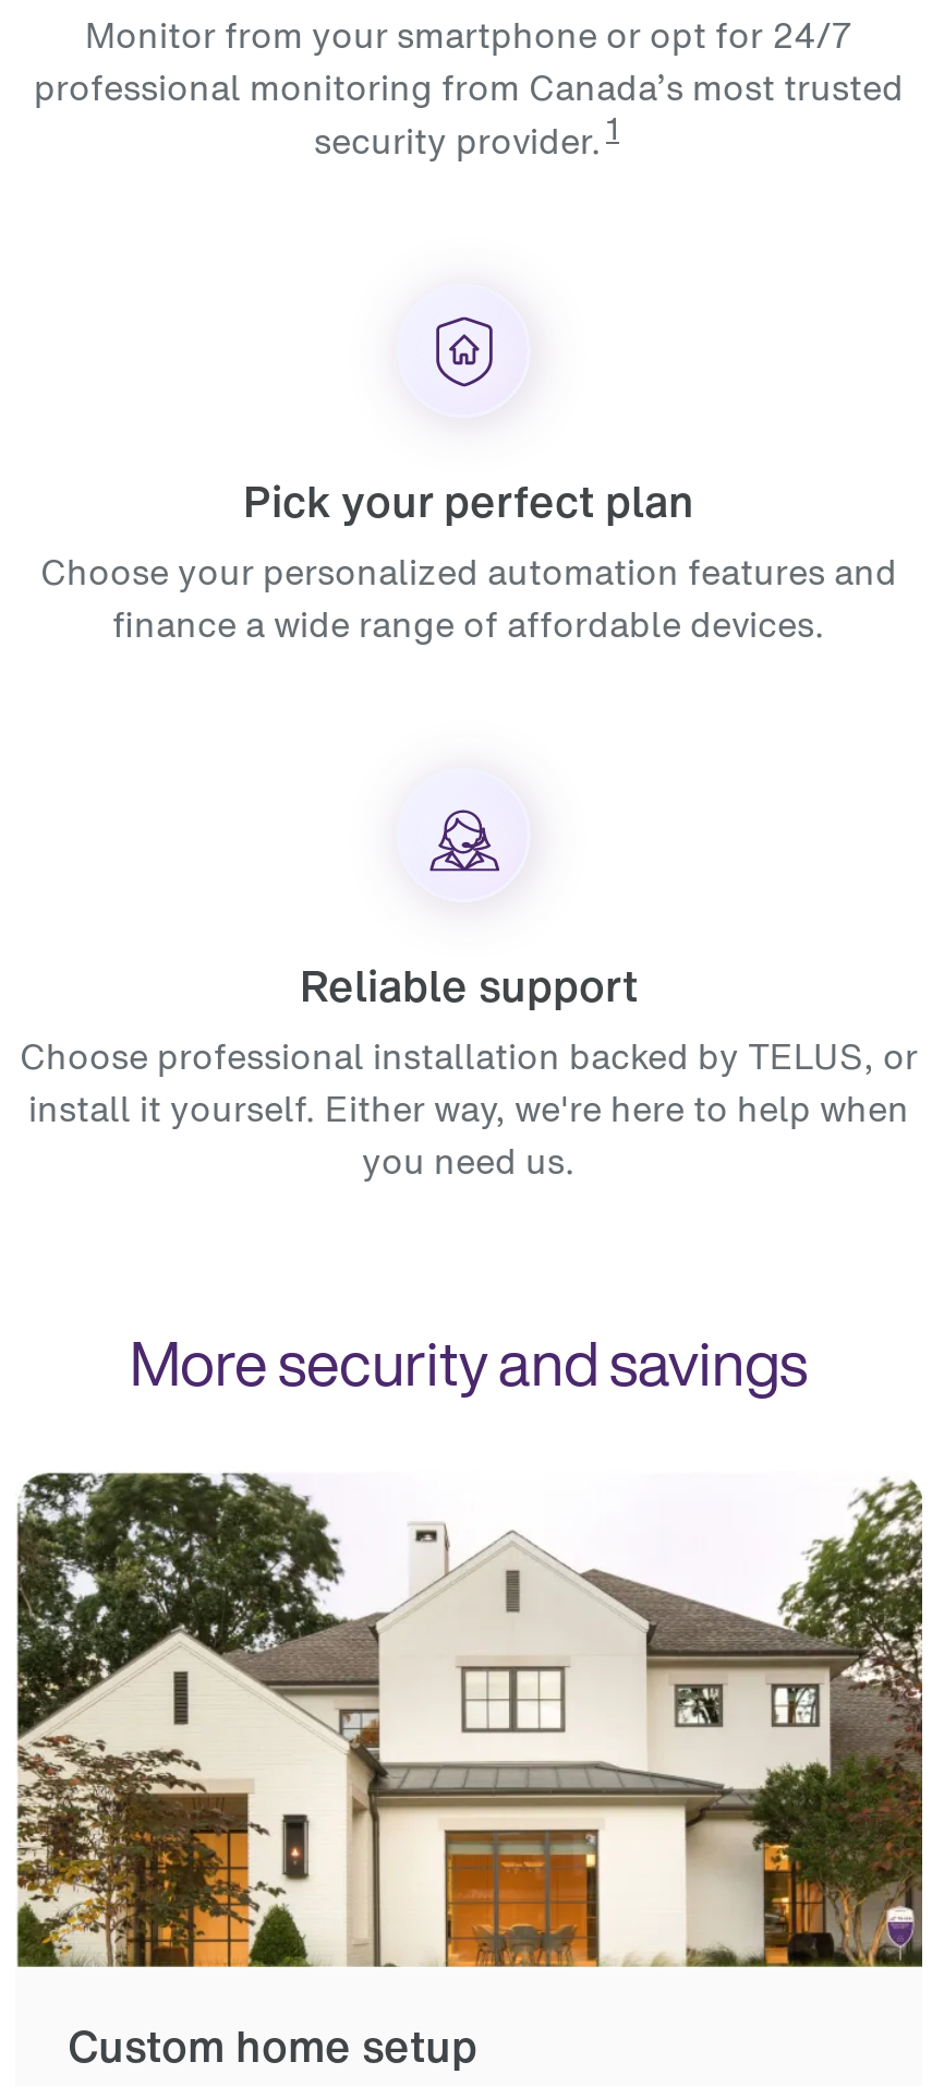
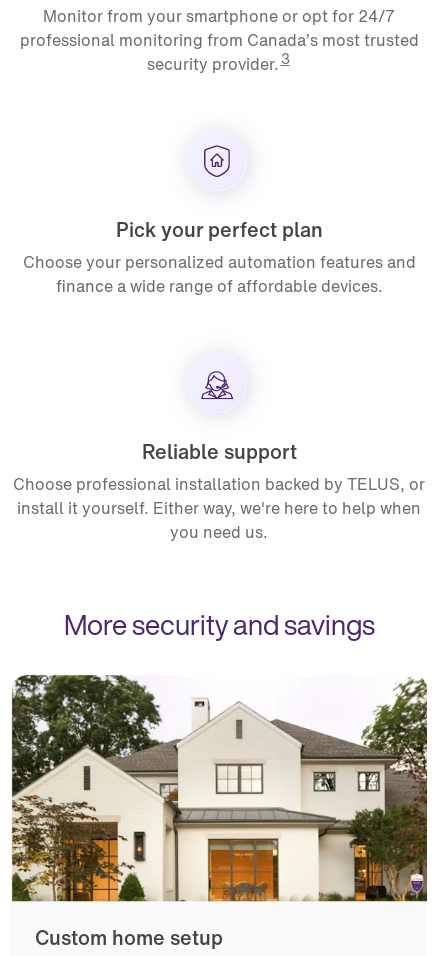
- security provider. 1
+ security provider. 3
